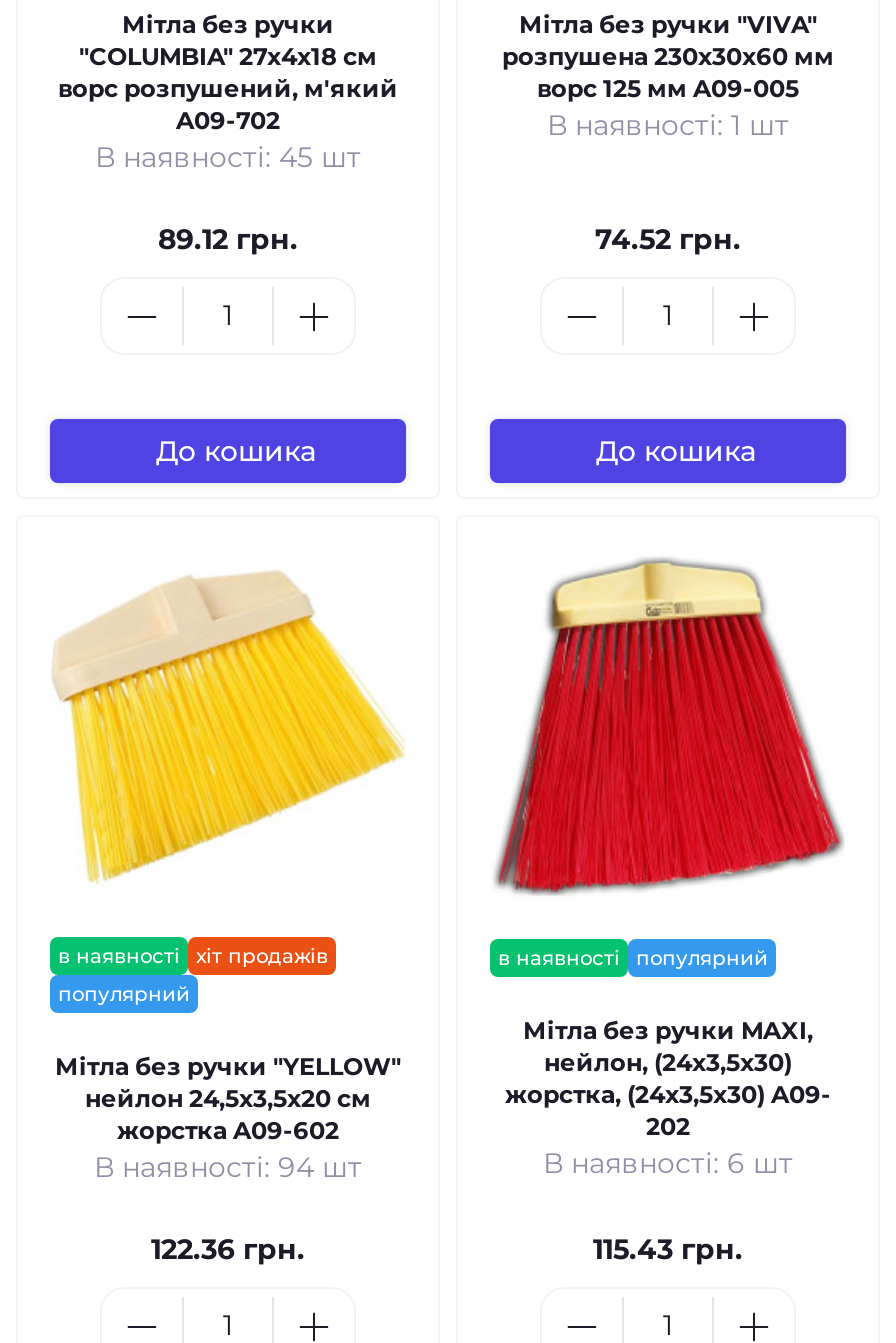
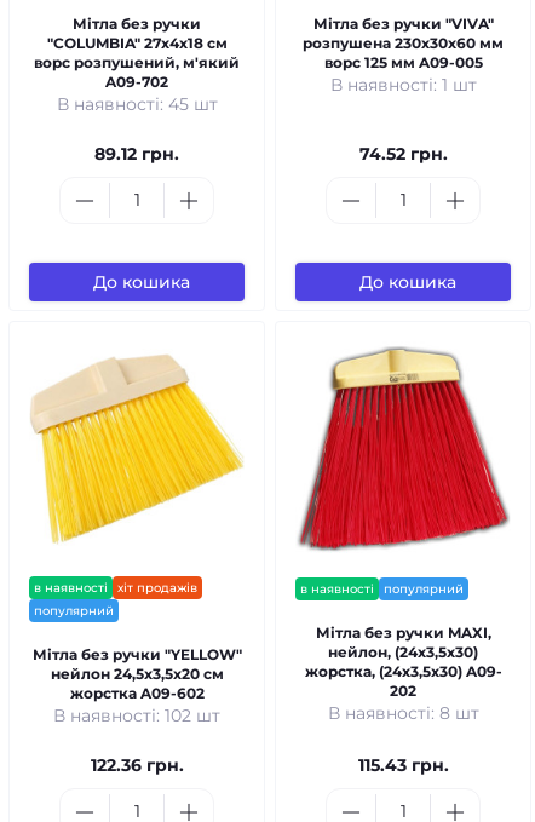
- В наявності: 94 шт
+ В наявності: 102 шт

- В наявності: 6 шт
+ В наявності: 8 шт
